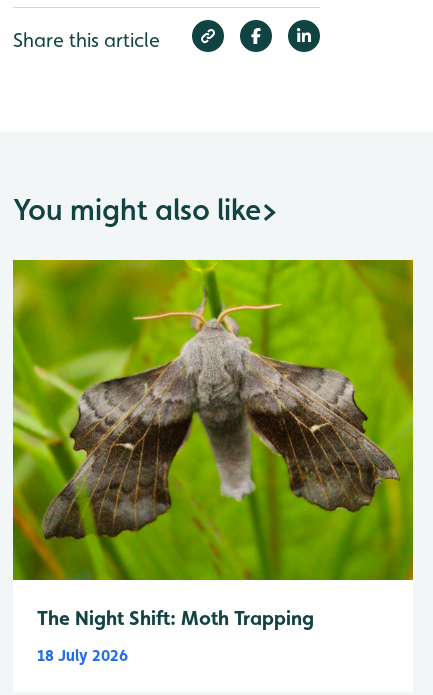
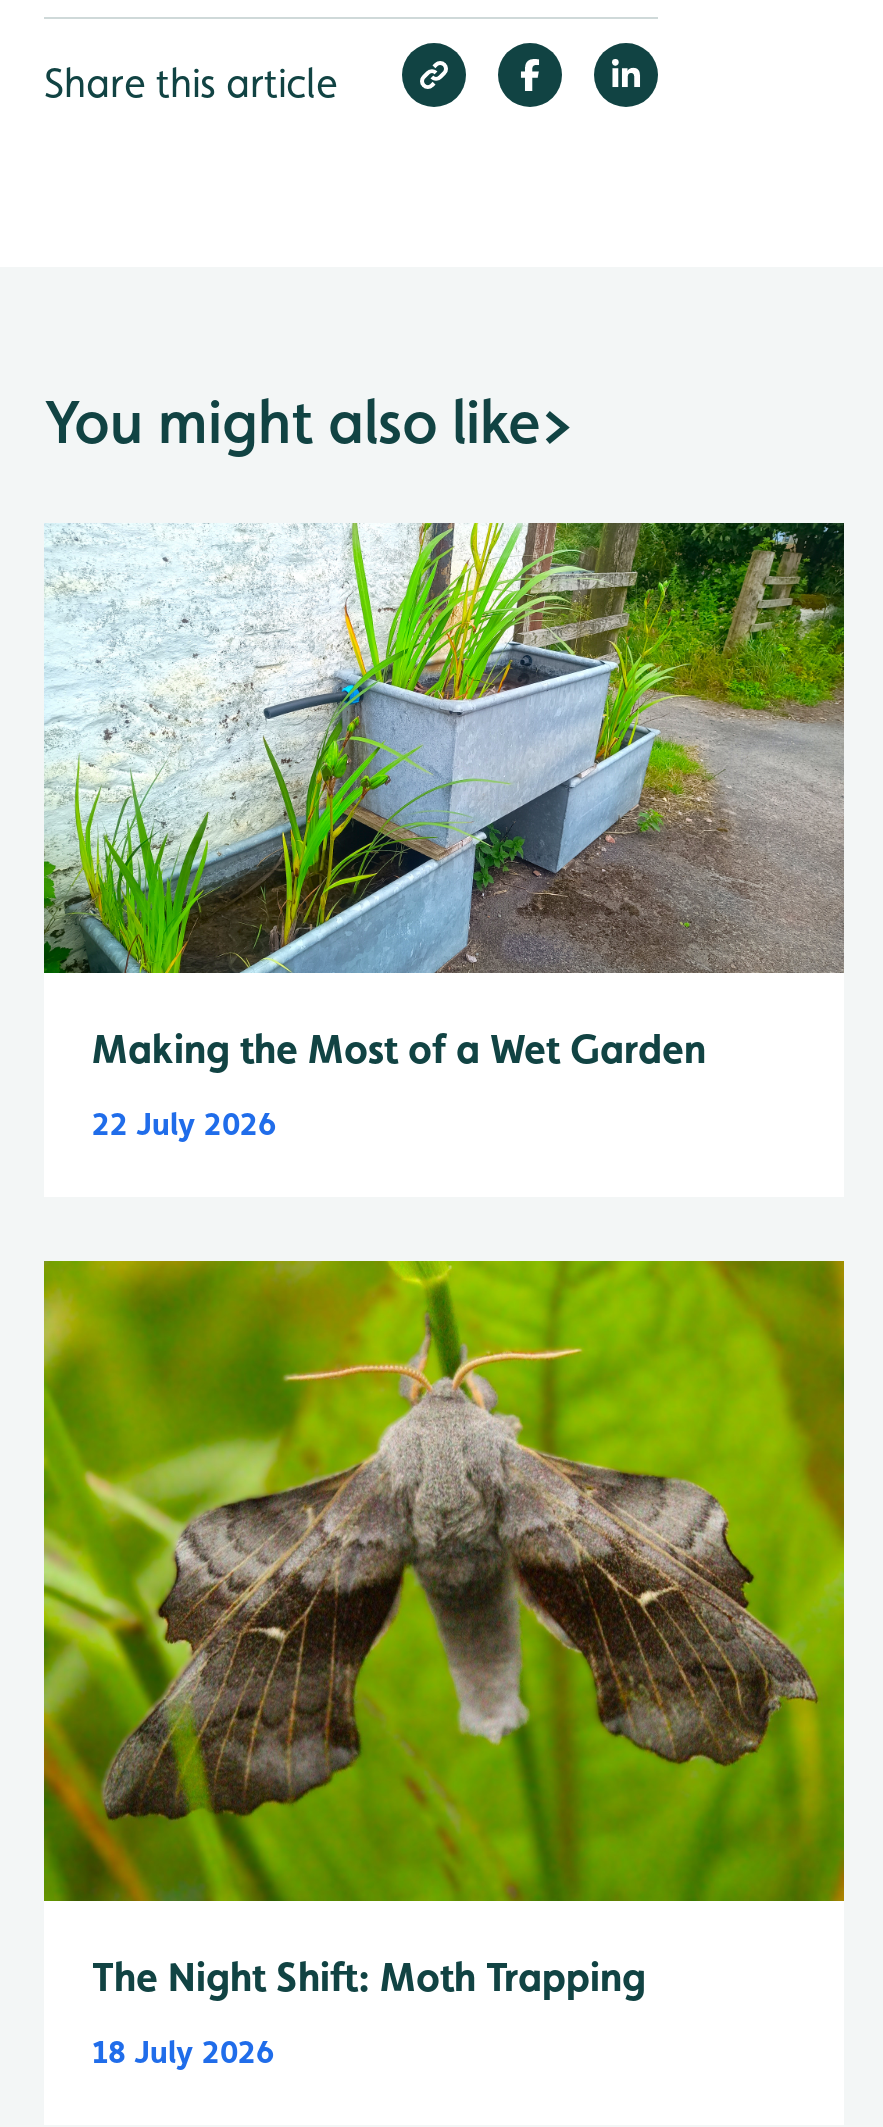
+ [image]
+ Making the Most of a Wet Garden
+ 22 July 2026
